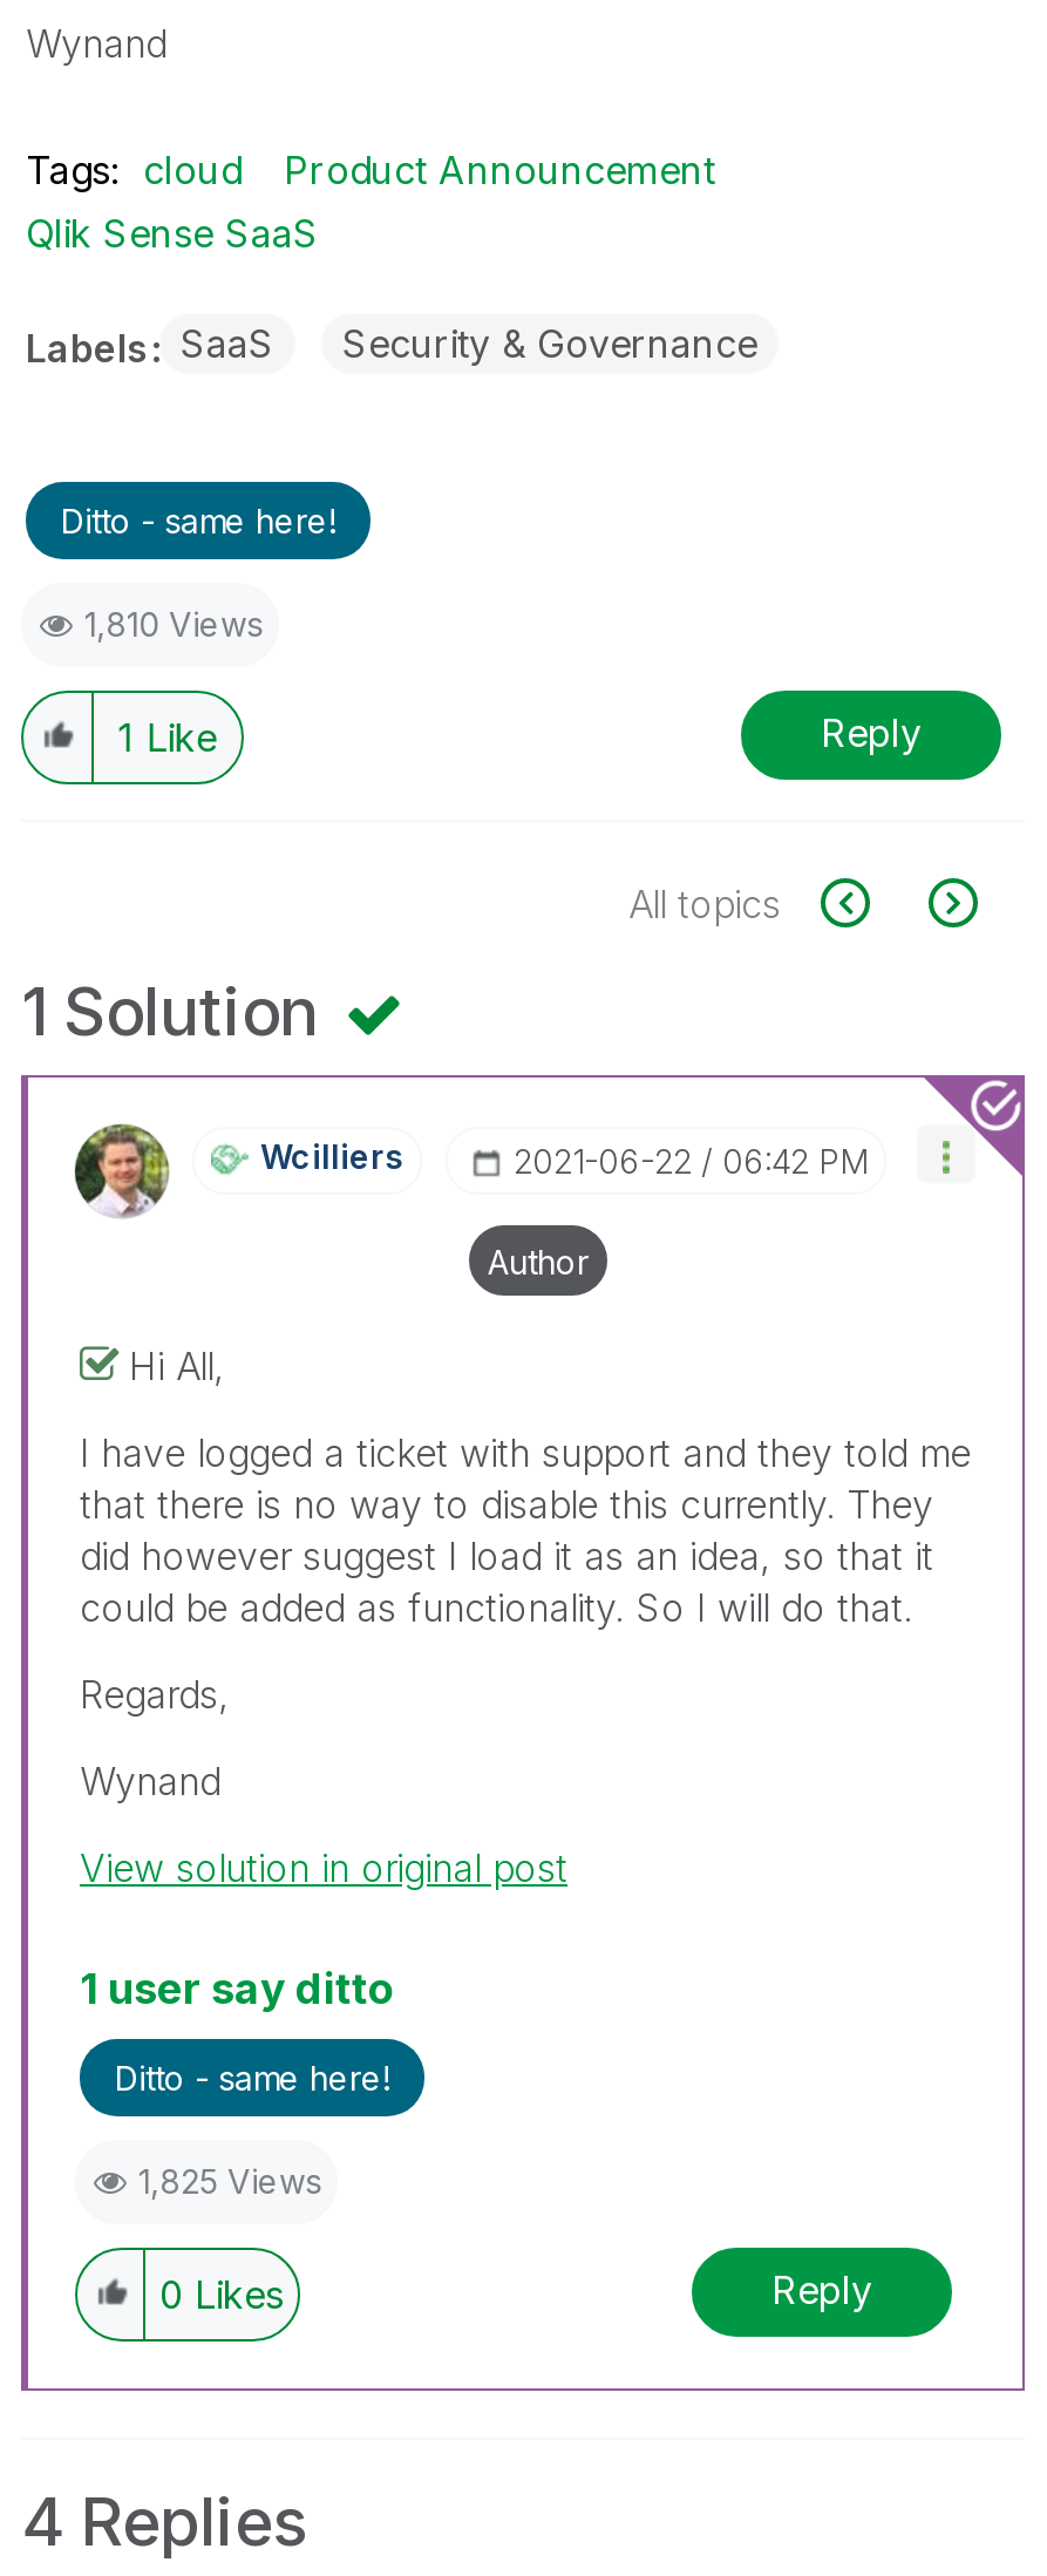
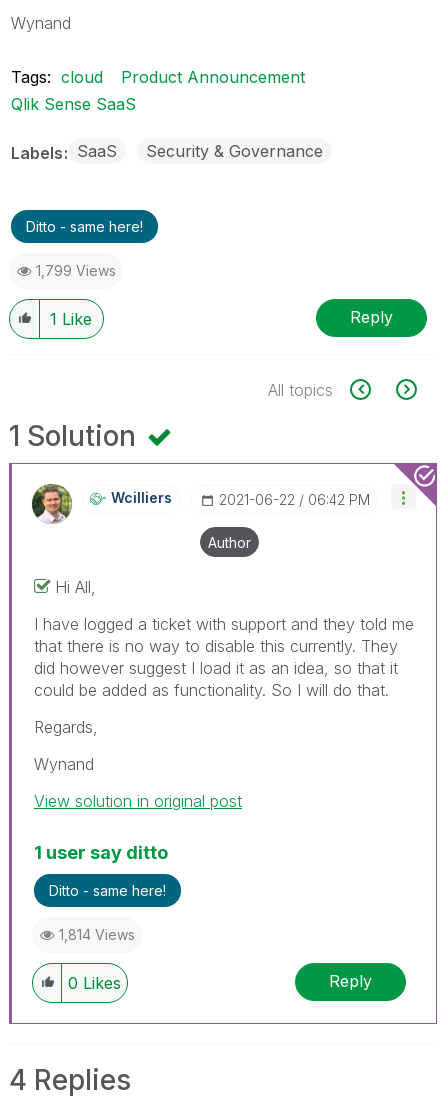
- 1,810 Views
+ 1,799 Views

- 1,825 Views
+ 1,814 Views
